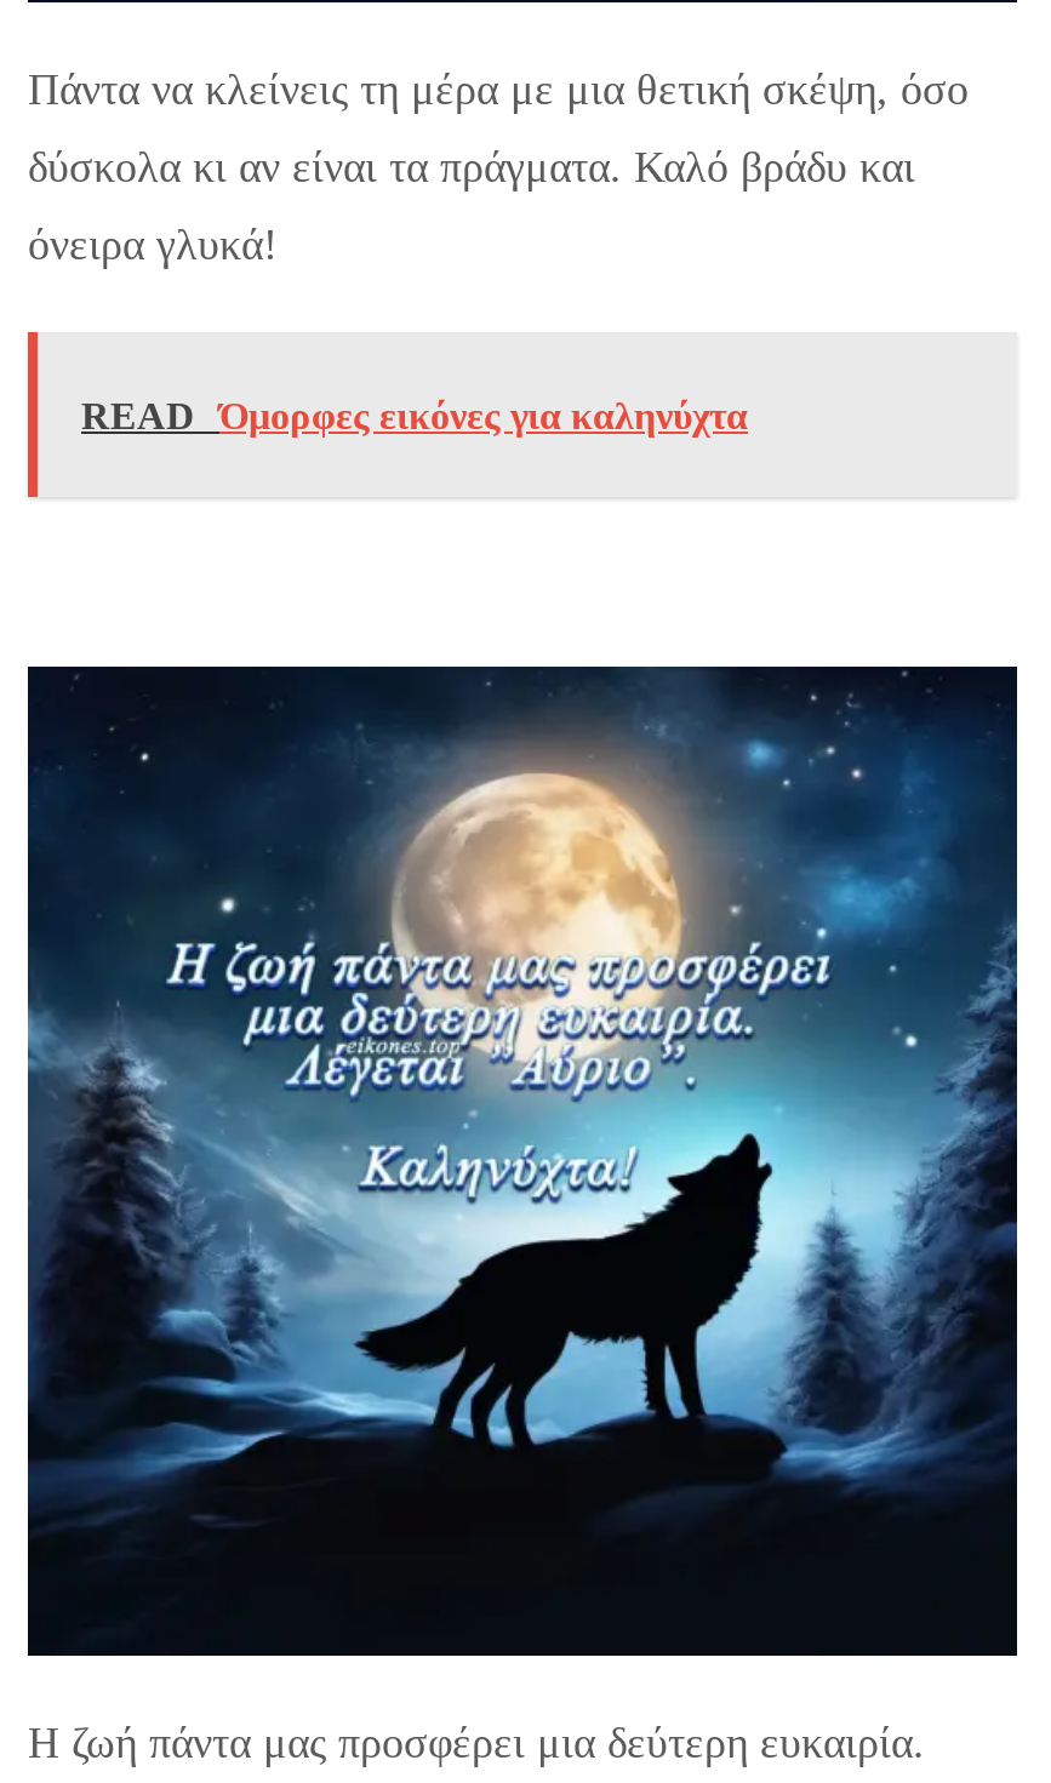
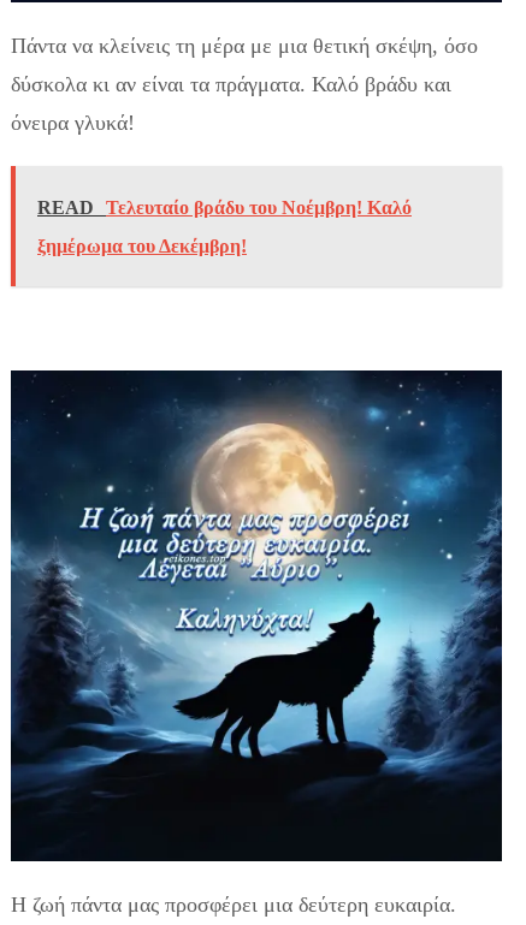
- READ Όμορφες εικόνες για καληνύχτα
+ READ Τελευταίο βράδυ του Νοέμβρη! Καλό
+ ξημέρωμα του Δεκέμβρη!
